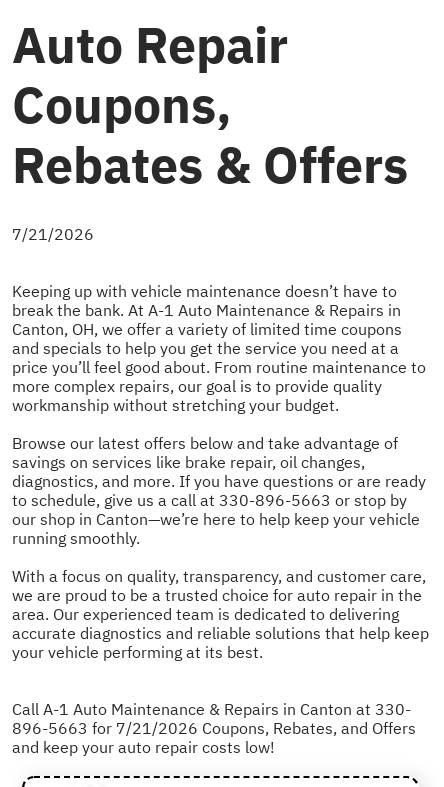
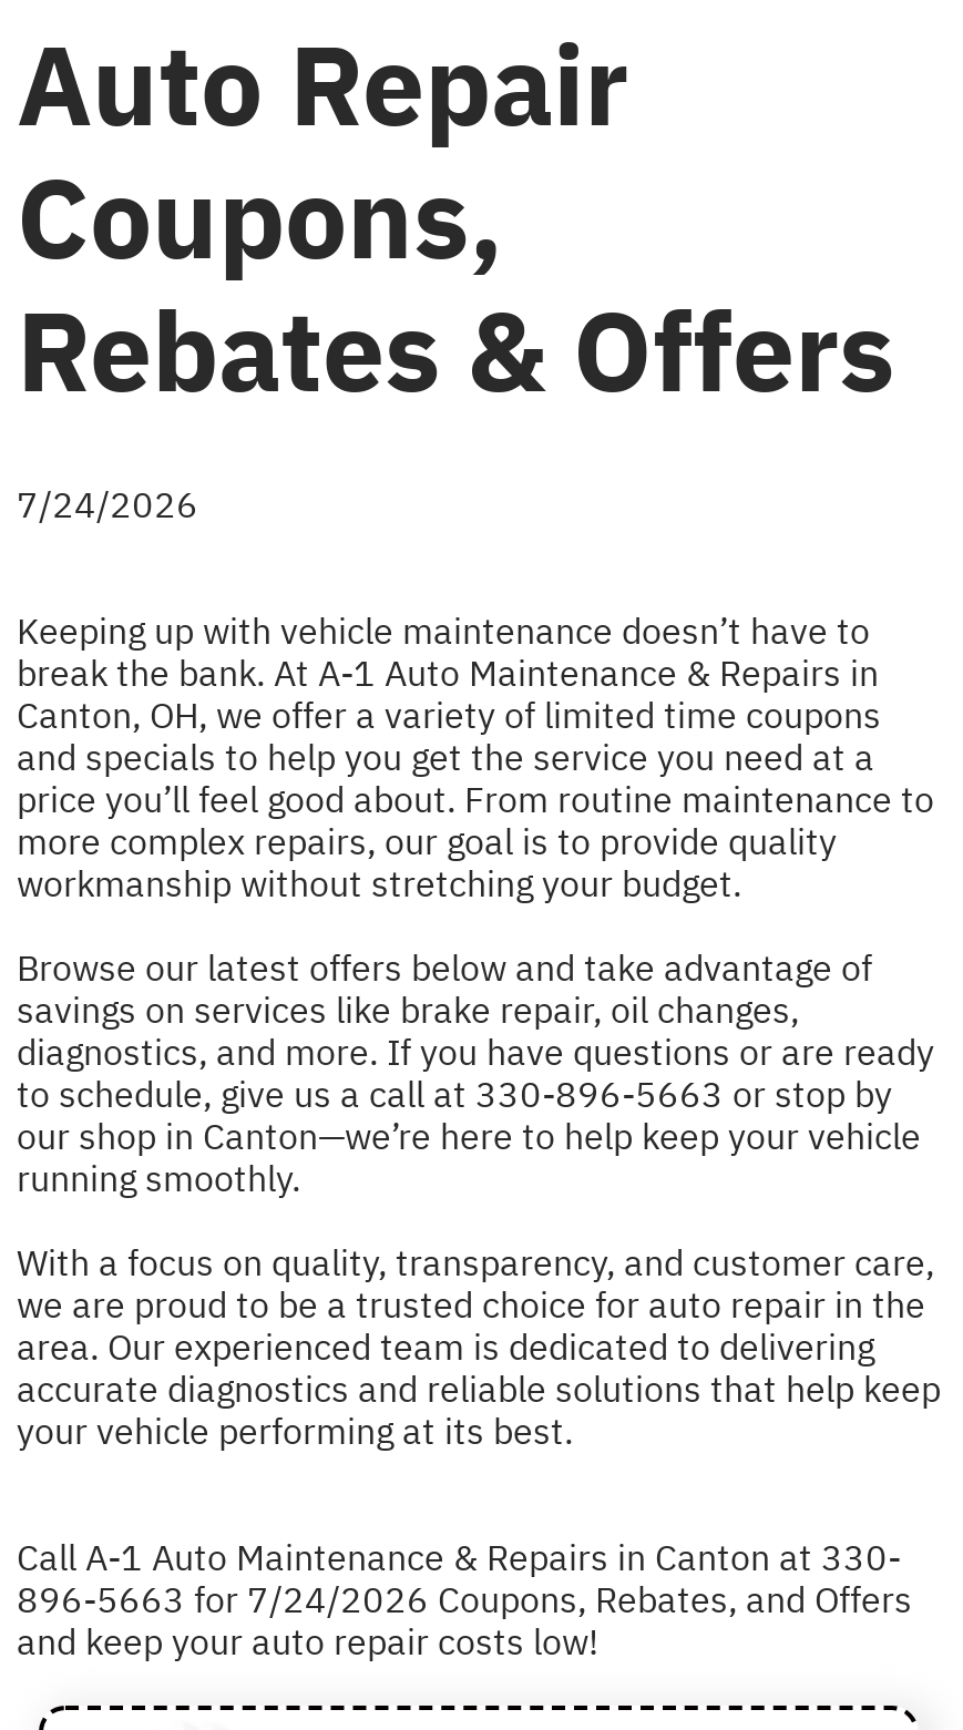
- 7/21/2026
+ 7/24/2026

- 896-5663 for 7/21/2026 Coupons, Rebates, and Offers
+ 896-5663 for 7/24/2026 Coupons, Rebates, and Offers
